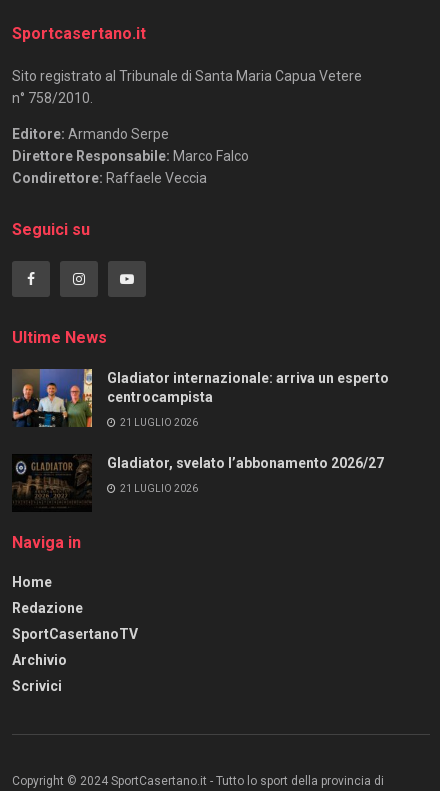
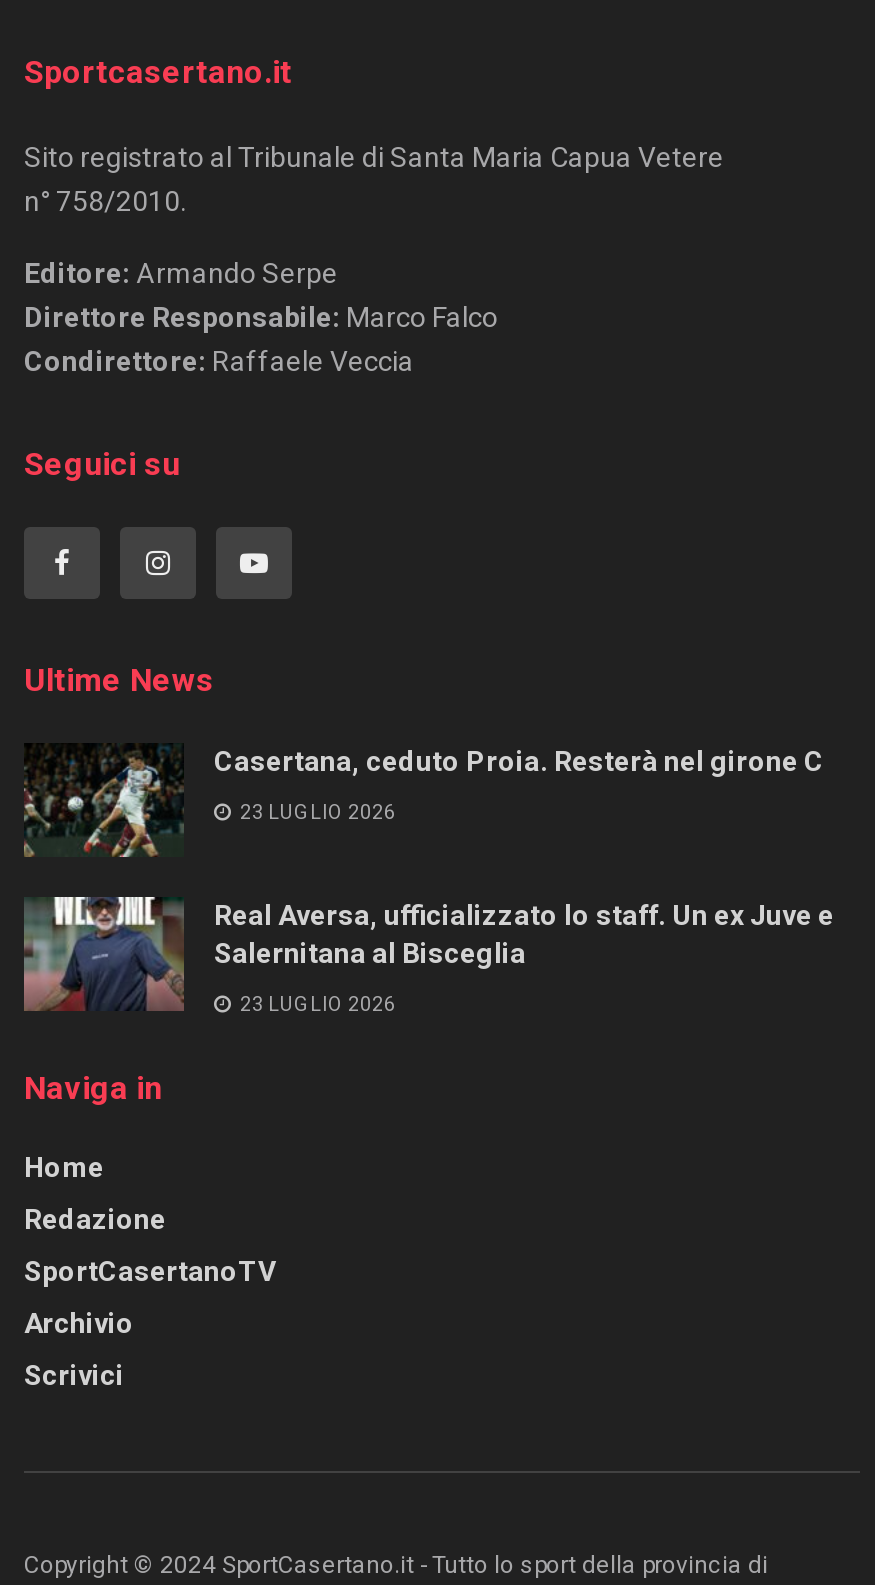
- [image]
- Gladiator internazionale: arriva un esperto
- centrocampista
+ [image]
+ Casertana, ceduto Proia. Resterà nel girone C

- 21 LUGLIO 2026
+ 23 LUGLIO 2026

- [image]
- Gladiator, svelato l’abbonamento 2026/27
+ [image]
+ Real Aversa, ufficializzato lo staff. Un ex Juve e
+ Salernitana al Bisceglia

- 21 LUGLIO 2026
+ 23 LUGLIO 2026
